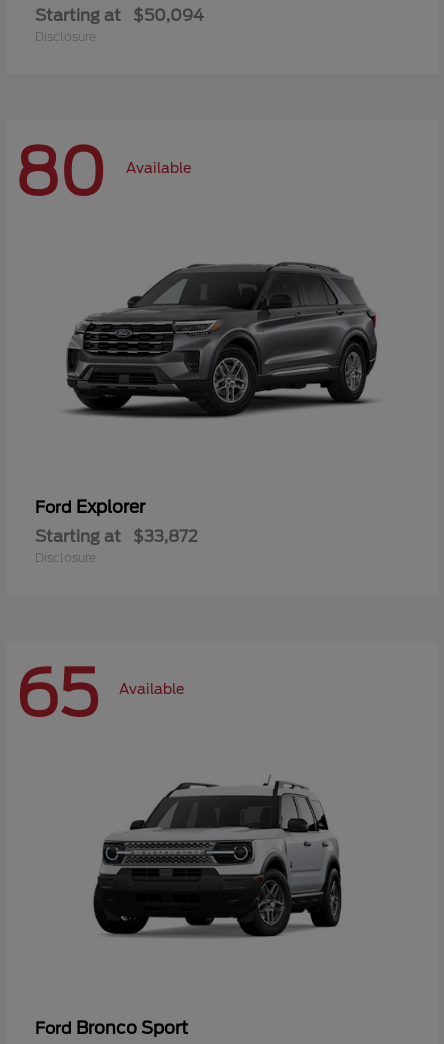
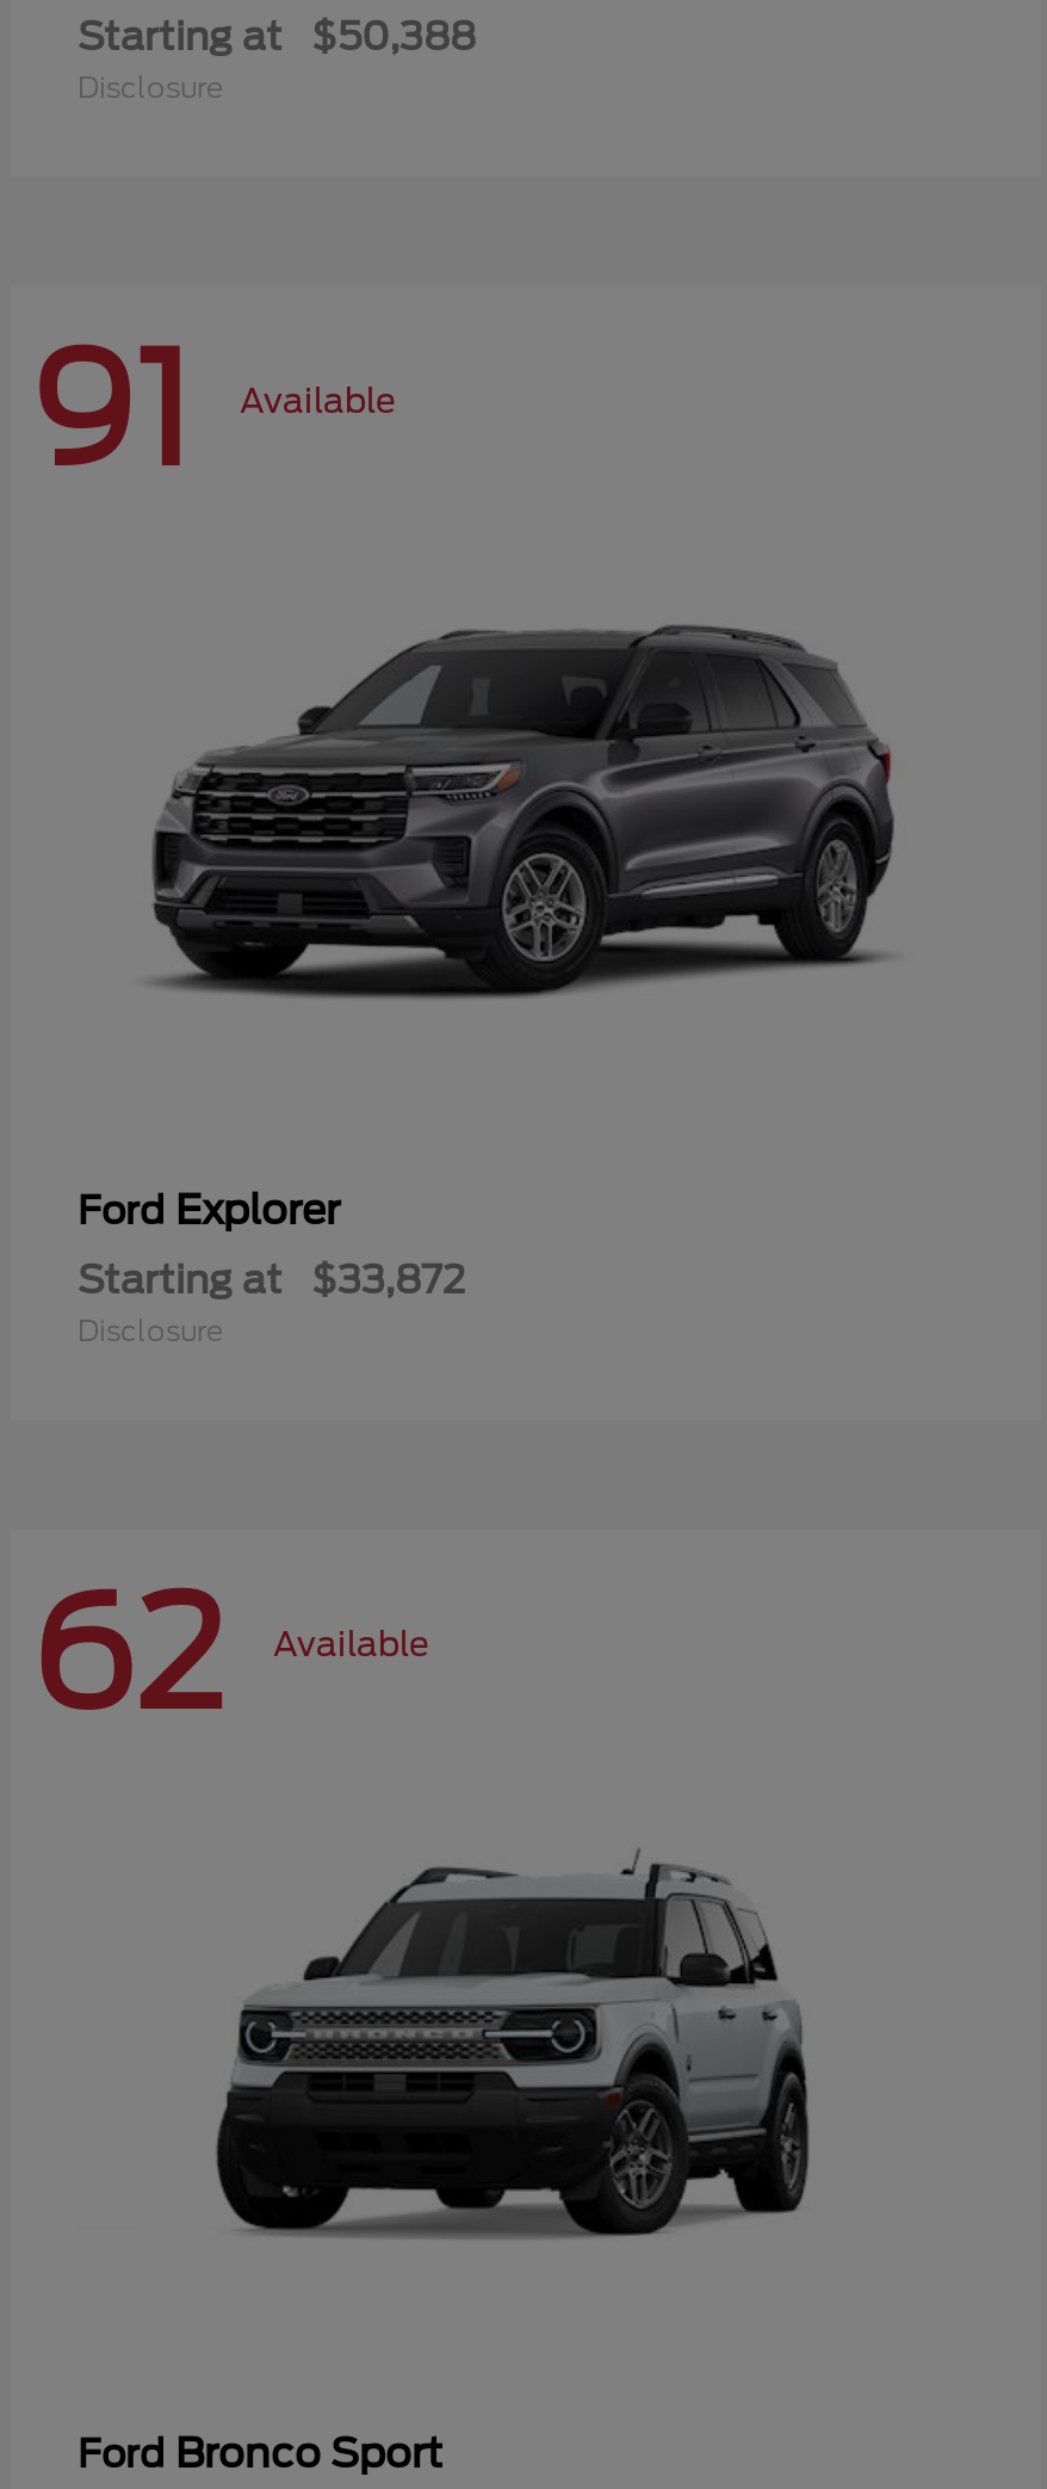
- Starting at $50,094
+ Starting at $50,388

- 80 Available
+ 91 Available

- 65 Available
+ 62 Available
